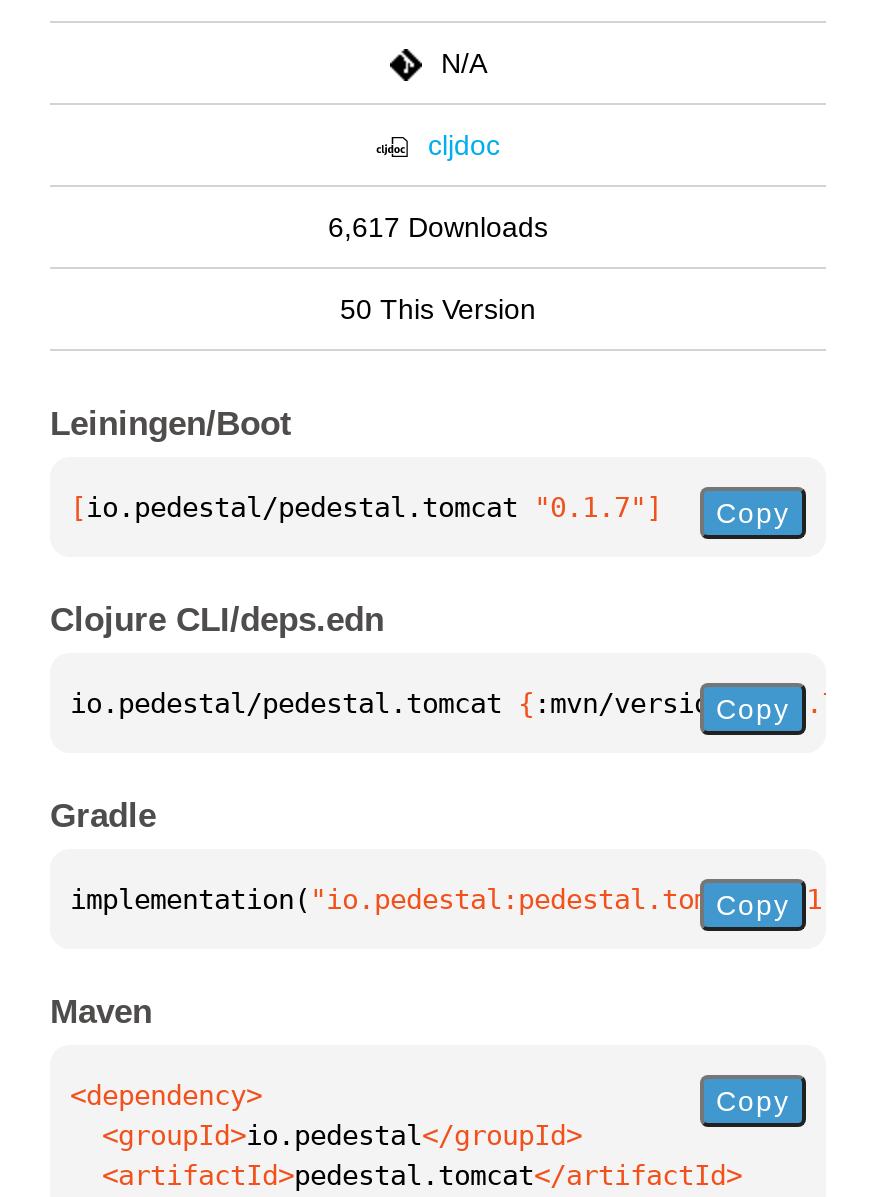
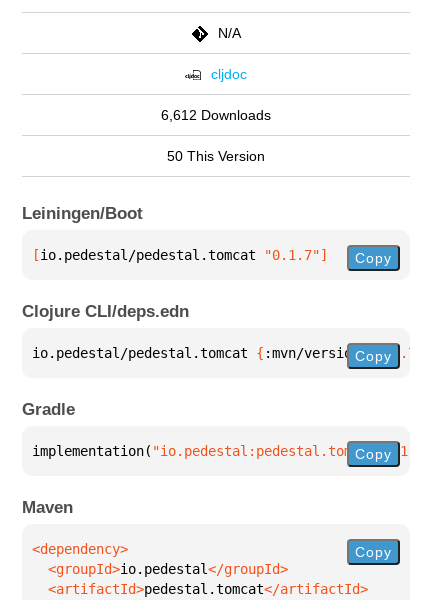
- 6,617 Downloads
+ 6,612 Downloads
